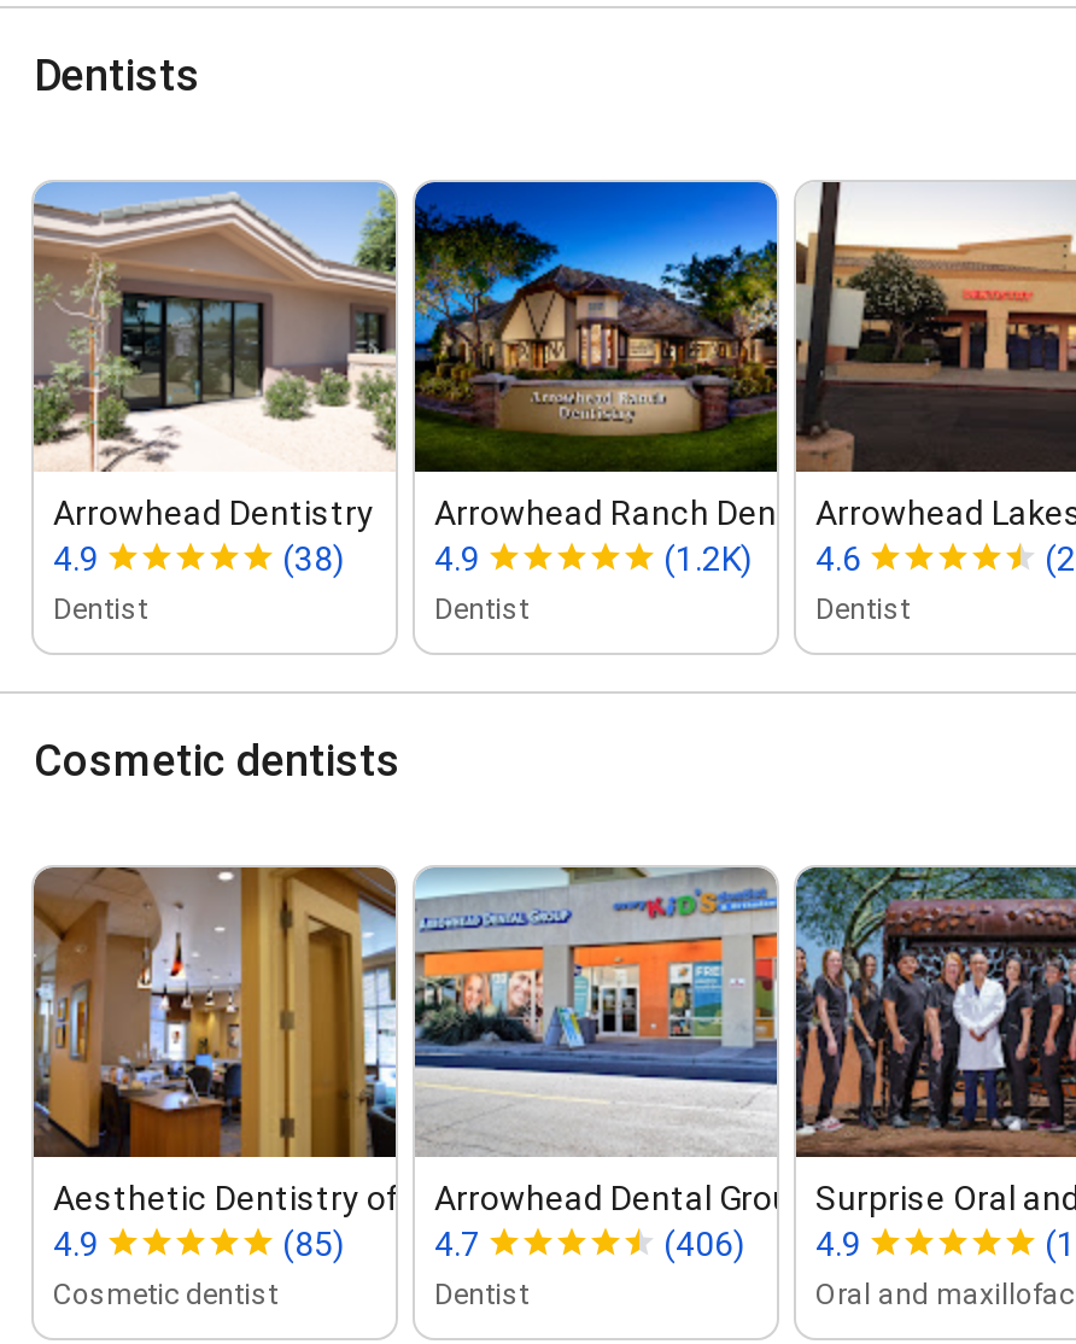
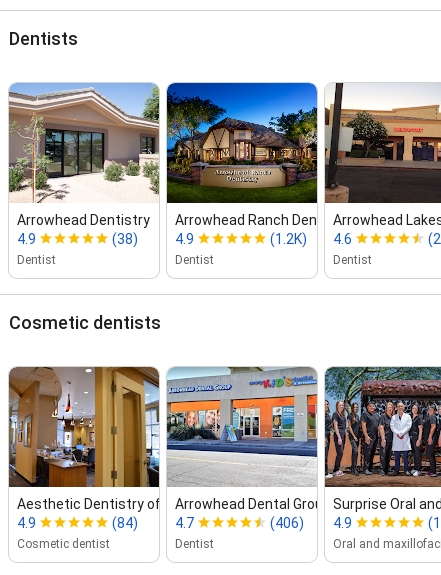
- (85)
+ (84)
